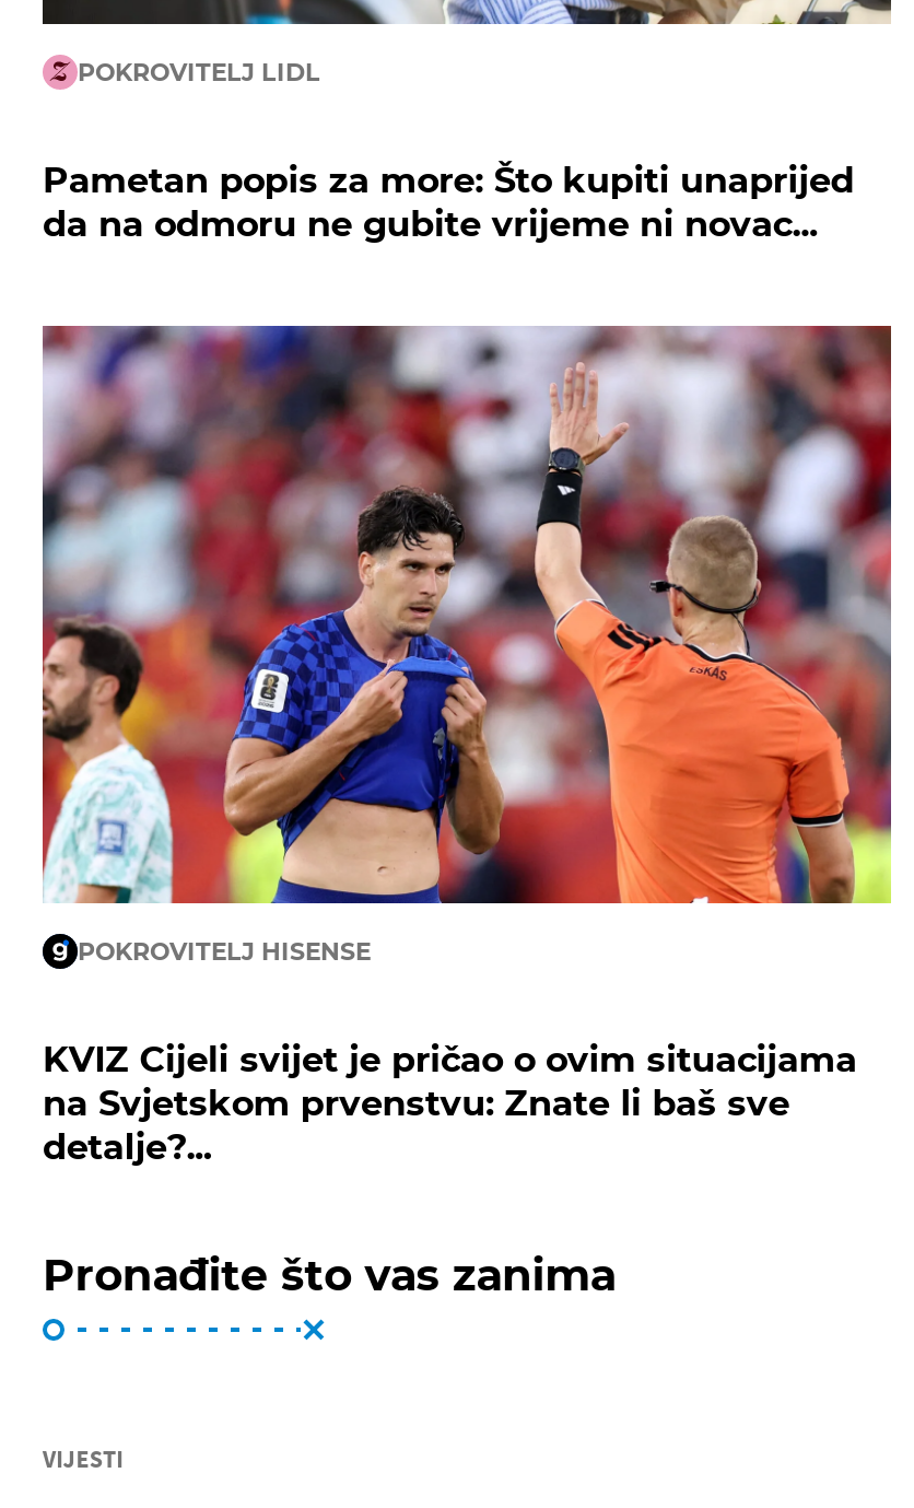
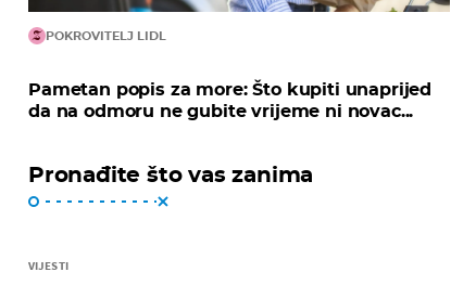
- [image]
- POKROVITELJ HISENSE
- KVIZ Cijeli svijet je pričao o ovim situacijama
- na Svjetskom prvenstvu: Znate li baš sve
- detalje?...
